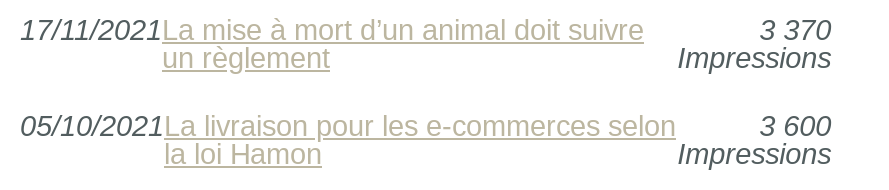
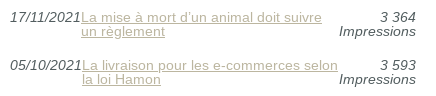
- 3 370
+ 3 364

- 3 600
+ 3 593
